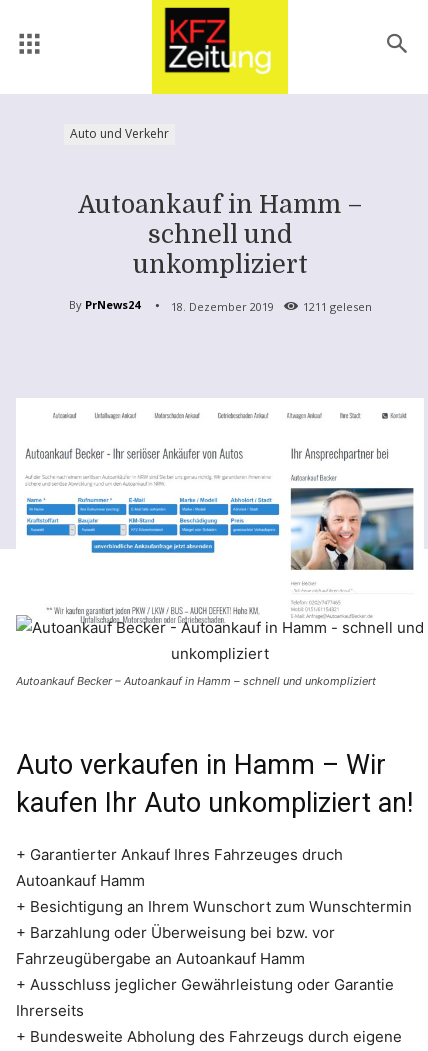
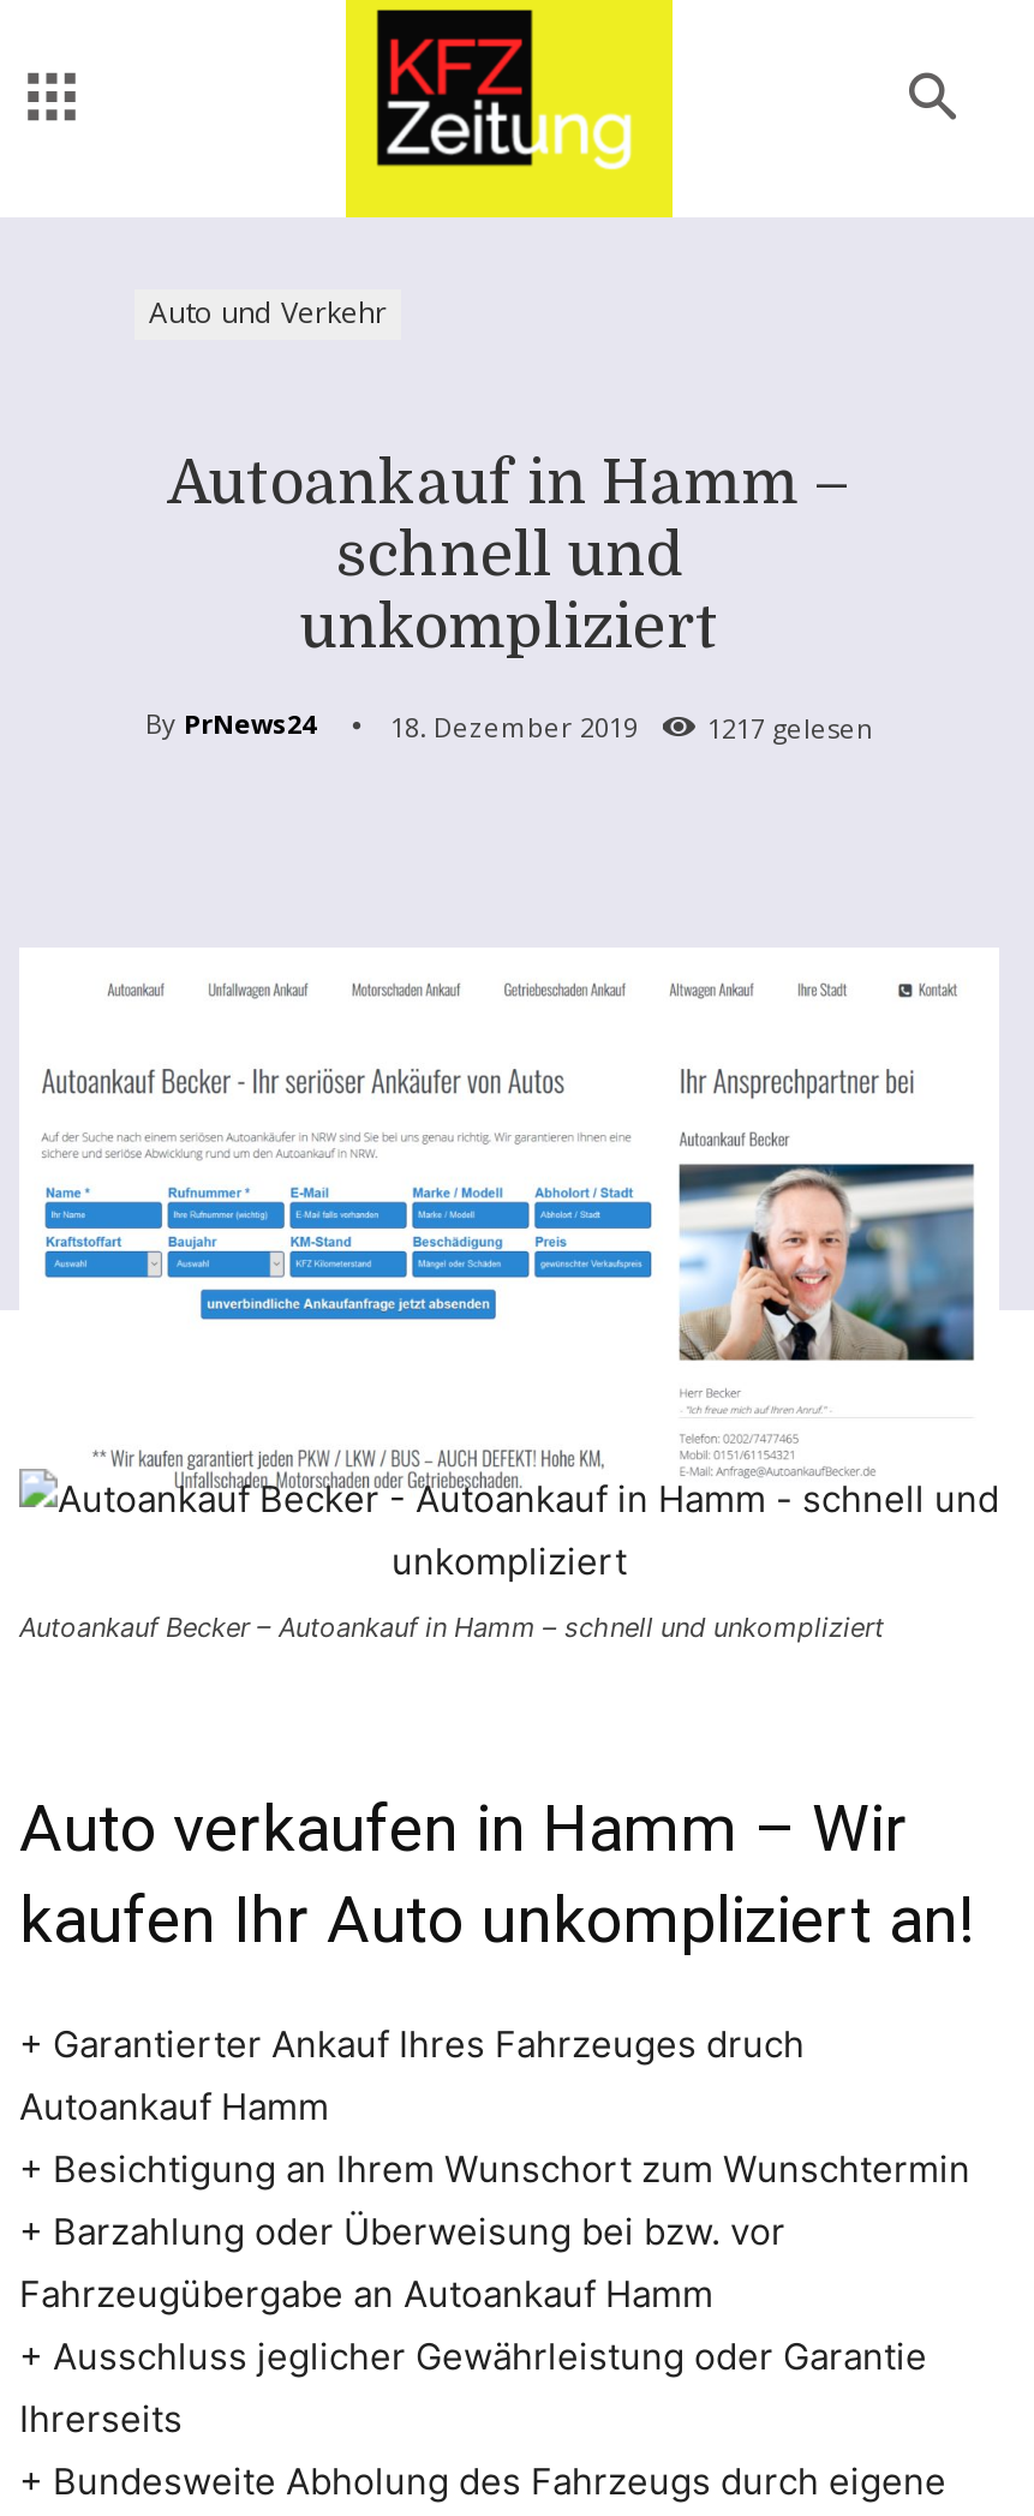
- 18. Dezember 2019 1211 gelesen
+ 18. Dezember 2019 1217 gelesen
